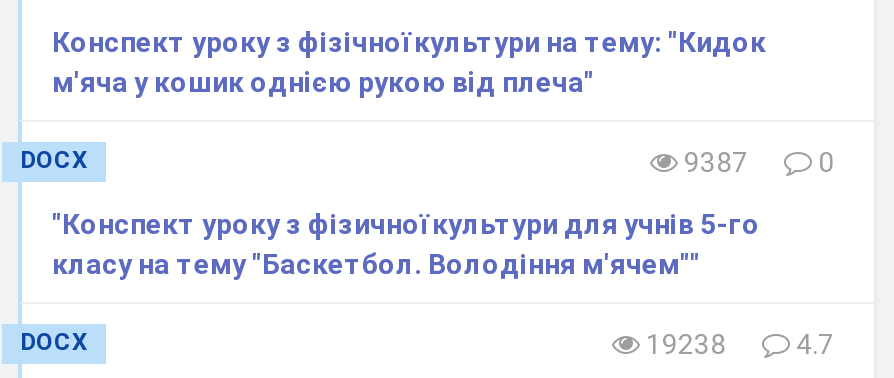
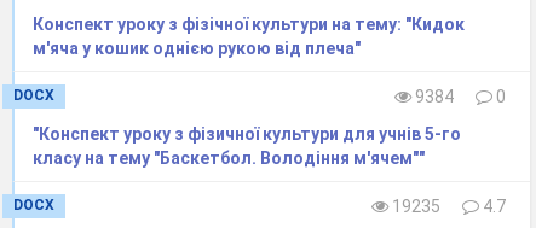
- 9387 0
+ 9384 0

- 19238 4.7
+ 19235 4.7
